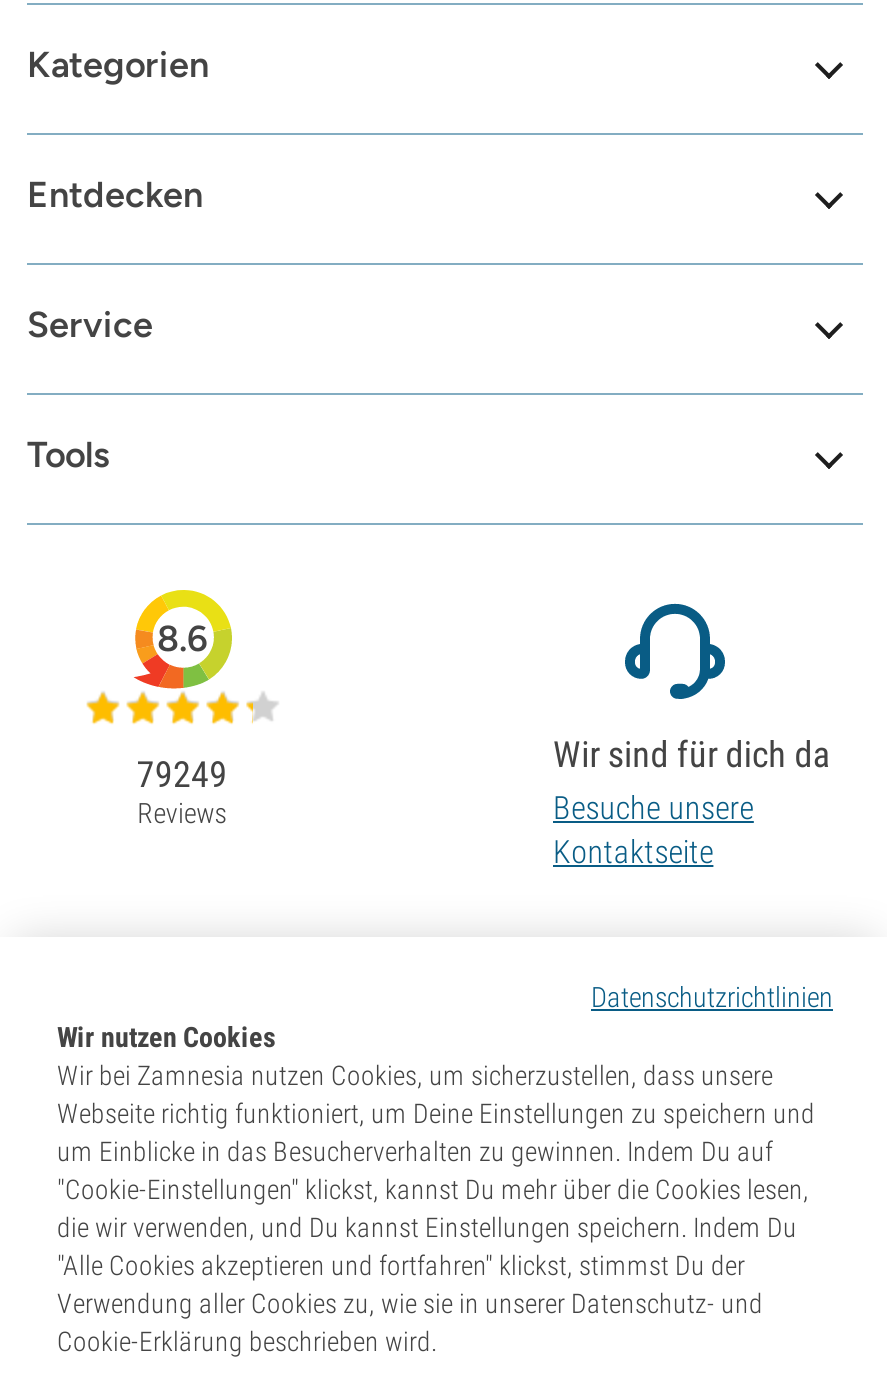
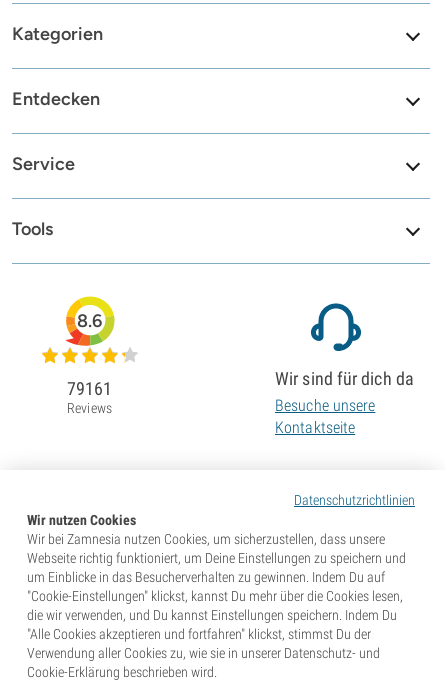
- 79249
+ 79161
